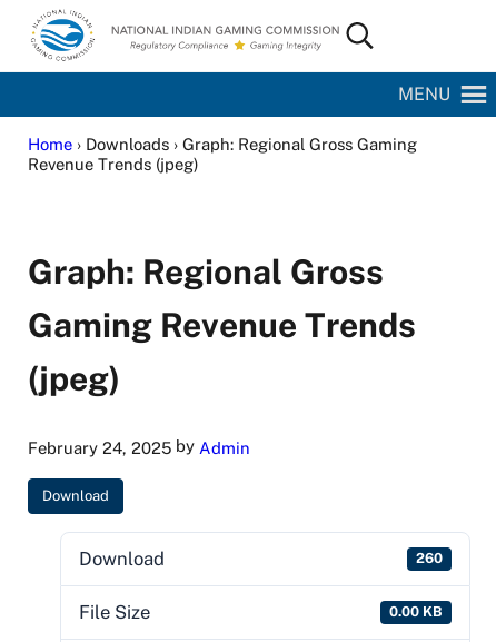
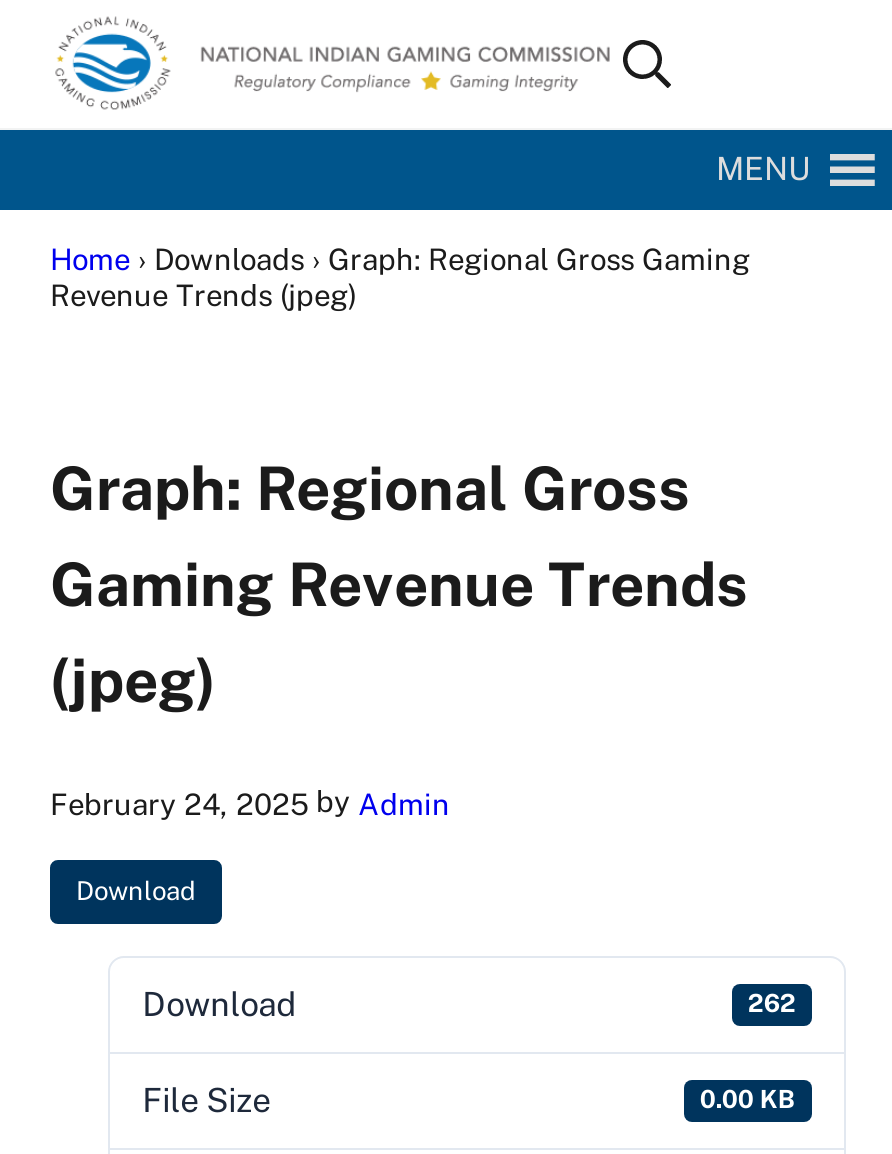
- 260
+ 262
